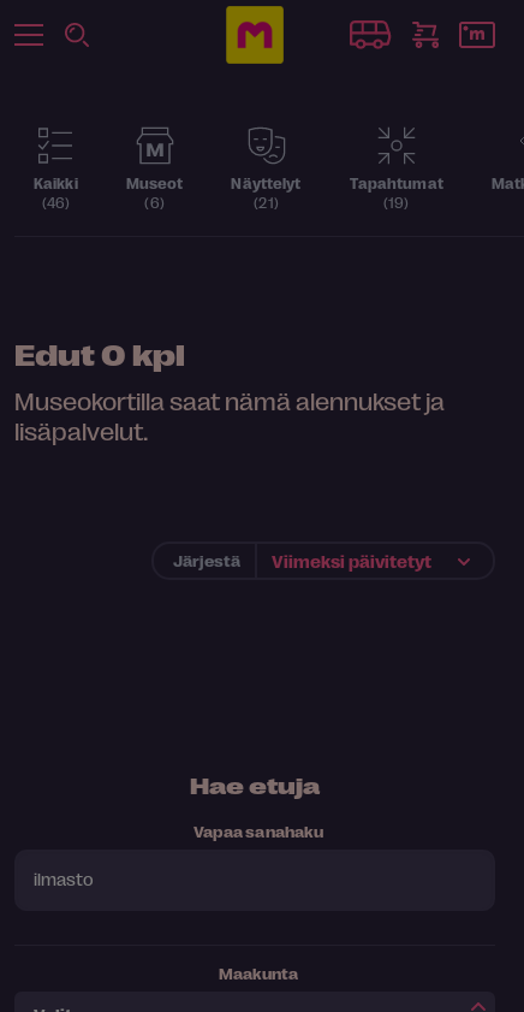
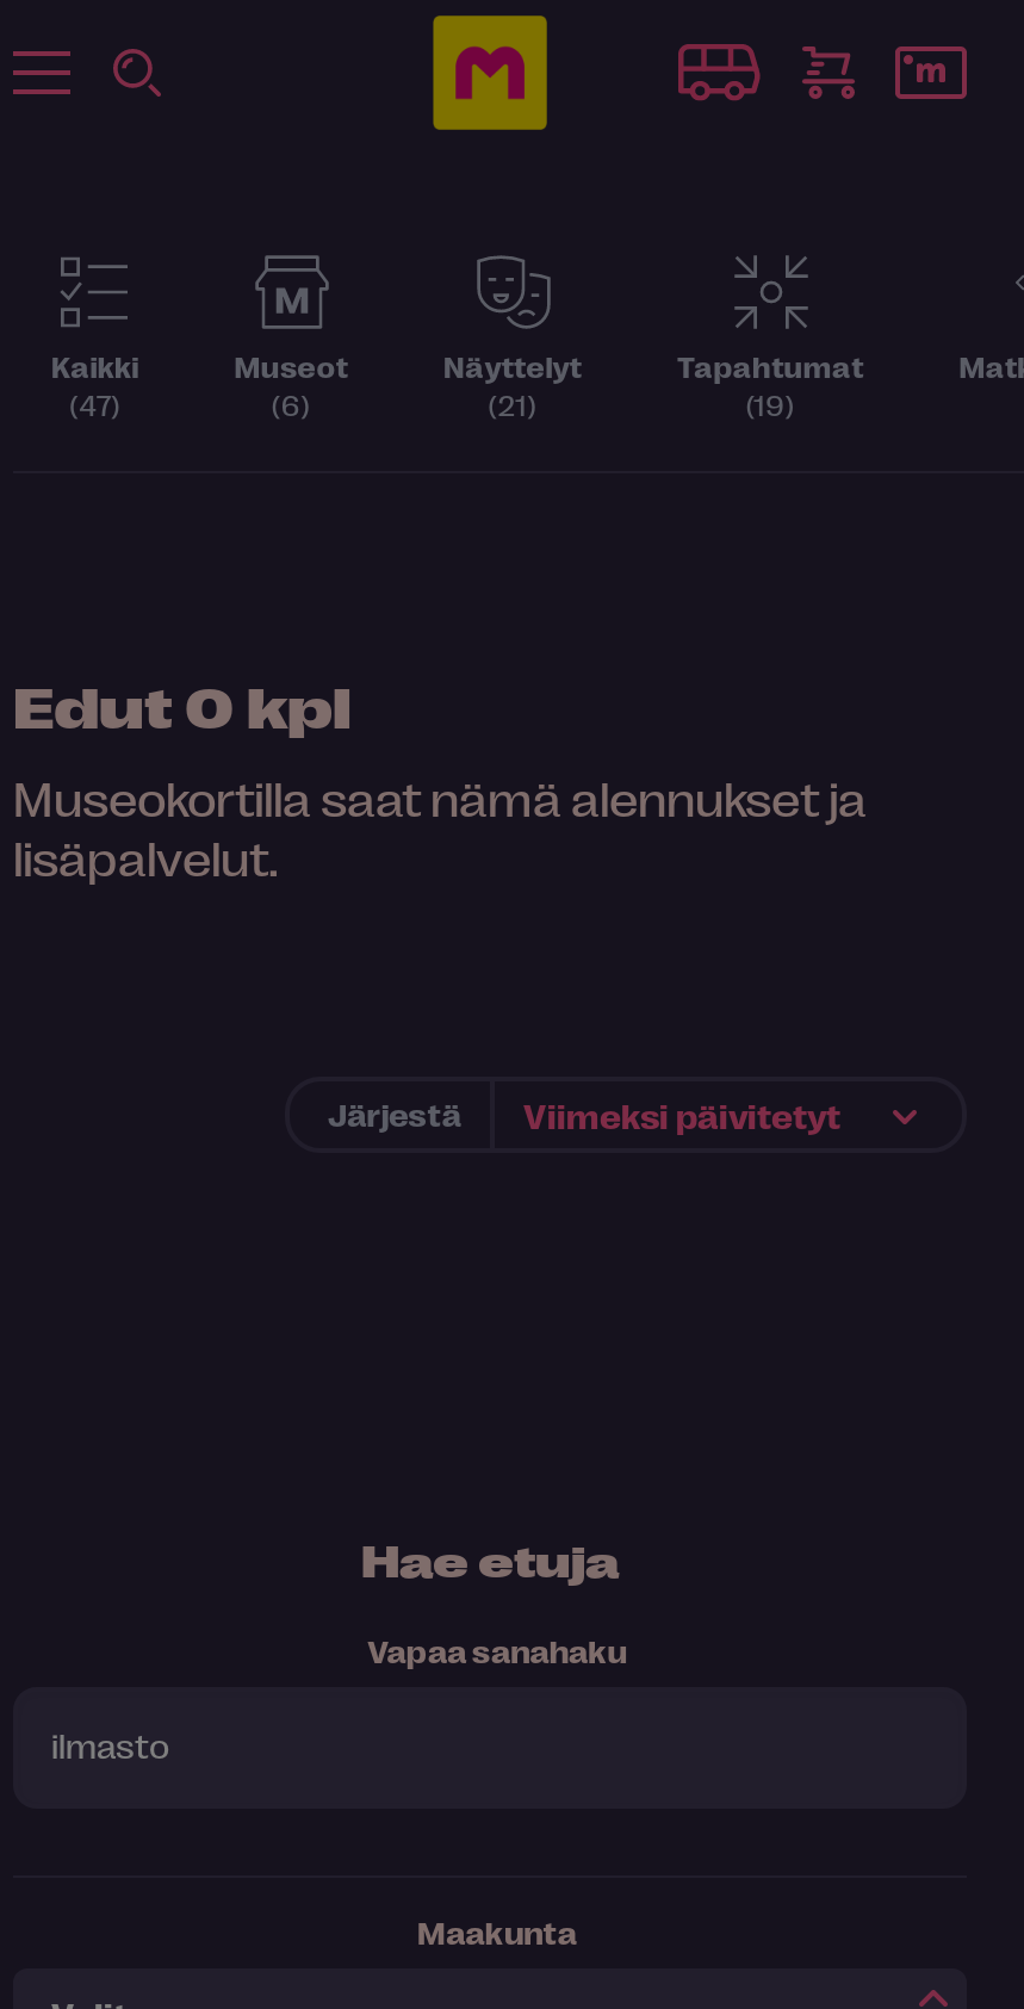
- (46)
+ (47)
